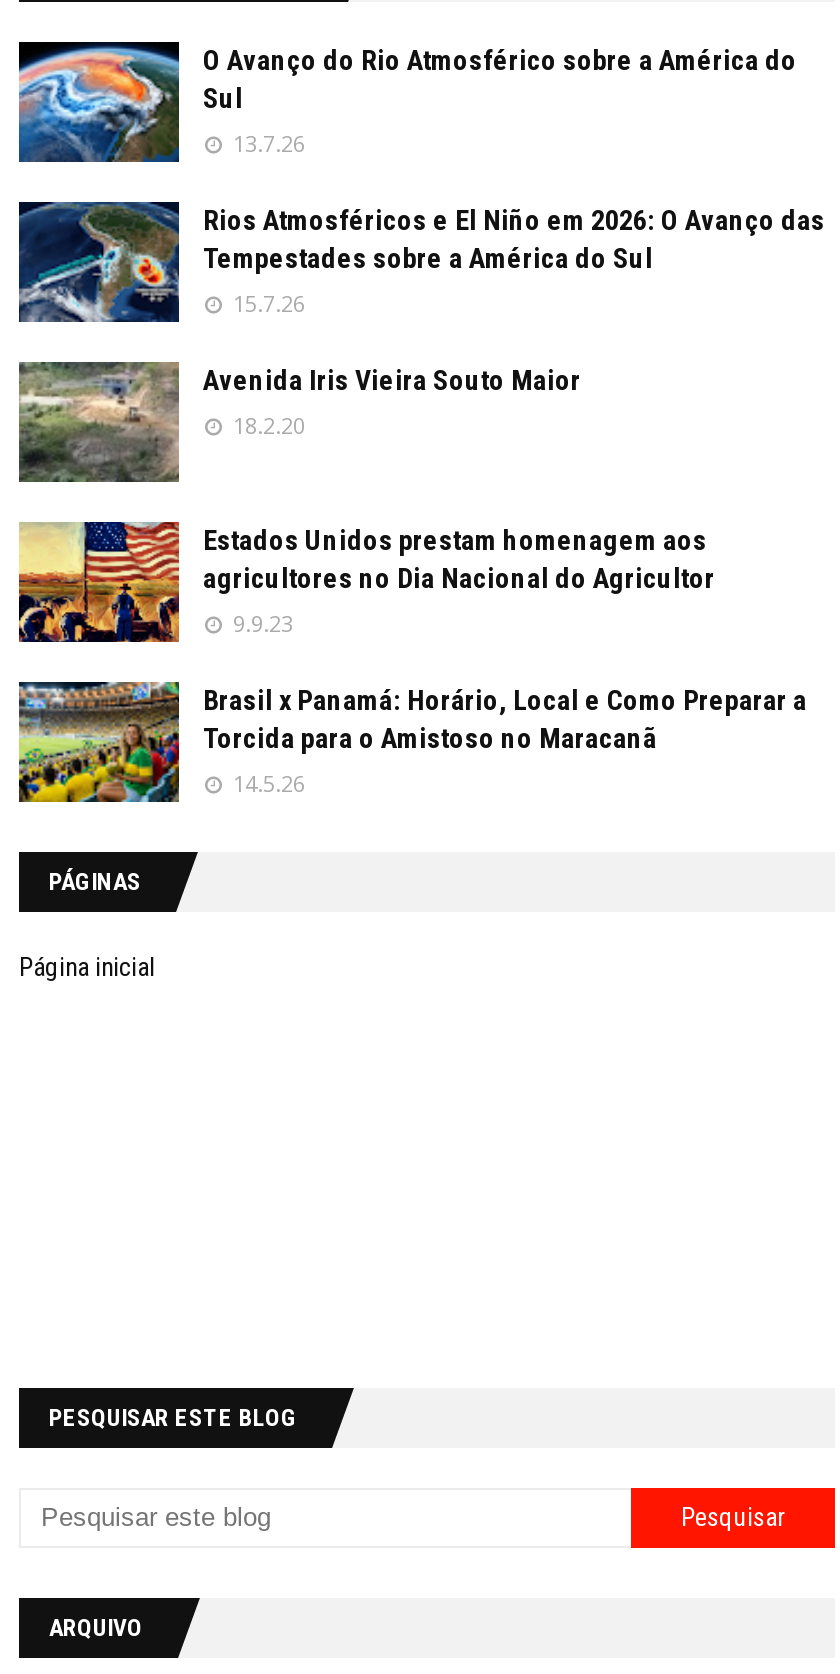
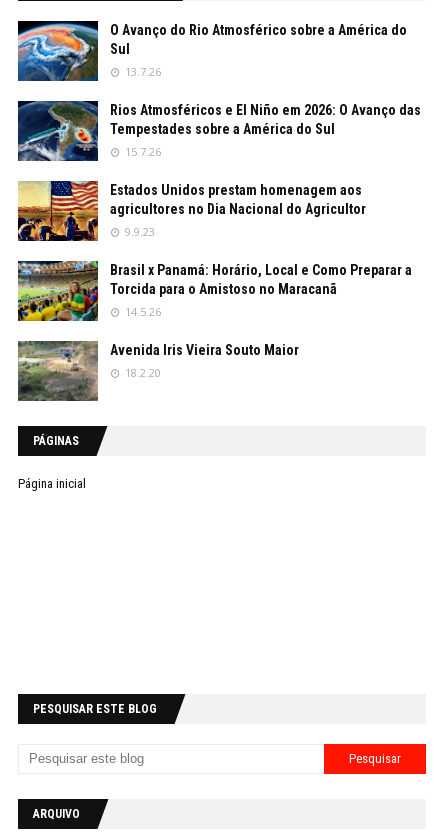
moved down: [image] | Avenida Iris Vieira Souto Maior | 18.2.20

moved up: [image] | Estados Unidos prestam homenagem aos | agricultores no Dia Nacional do Agricultor | 9.9.23 | Brasil x Panamá: Horário, Local e Como Preparar a | Torcida para o Amistoso no Maracanã | 14.5.26
